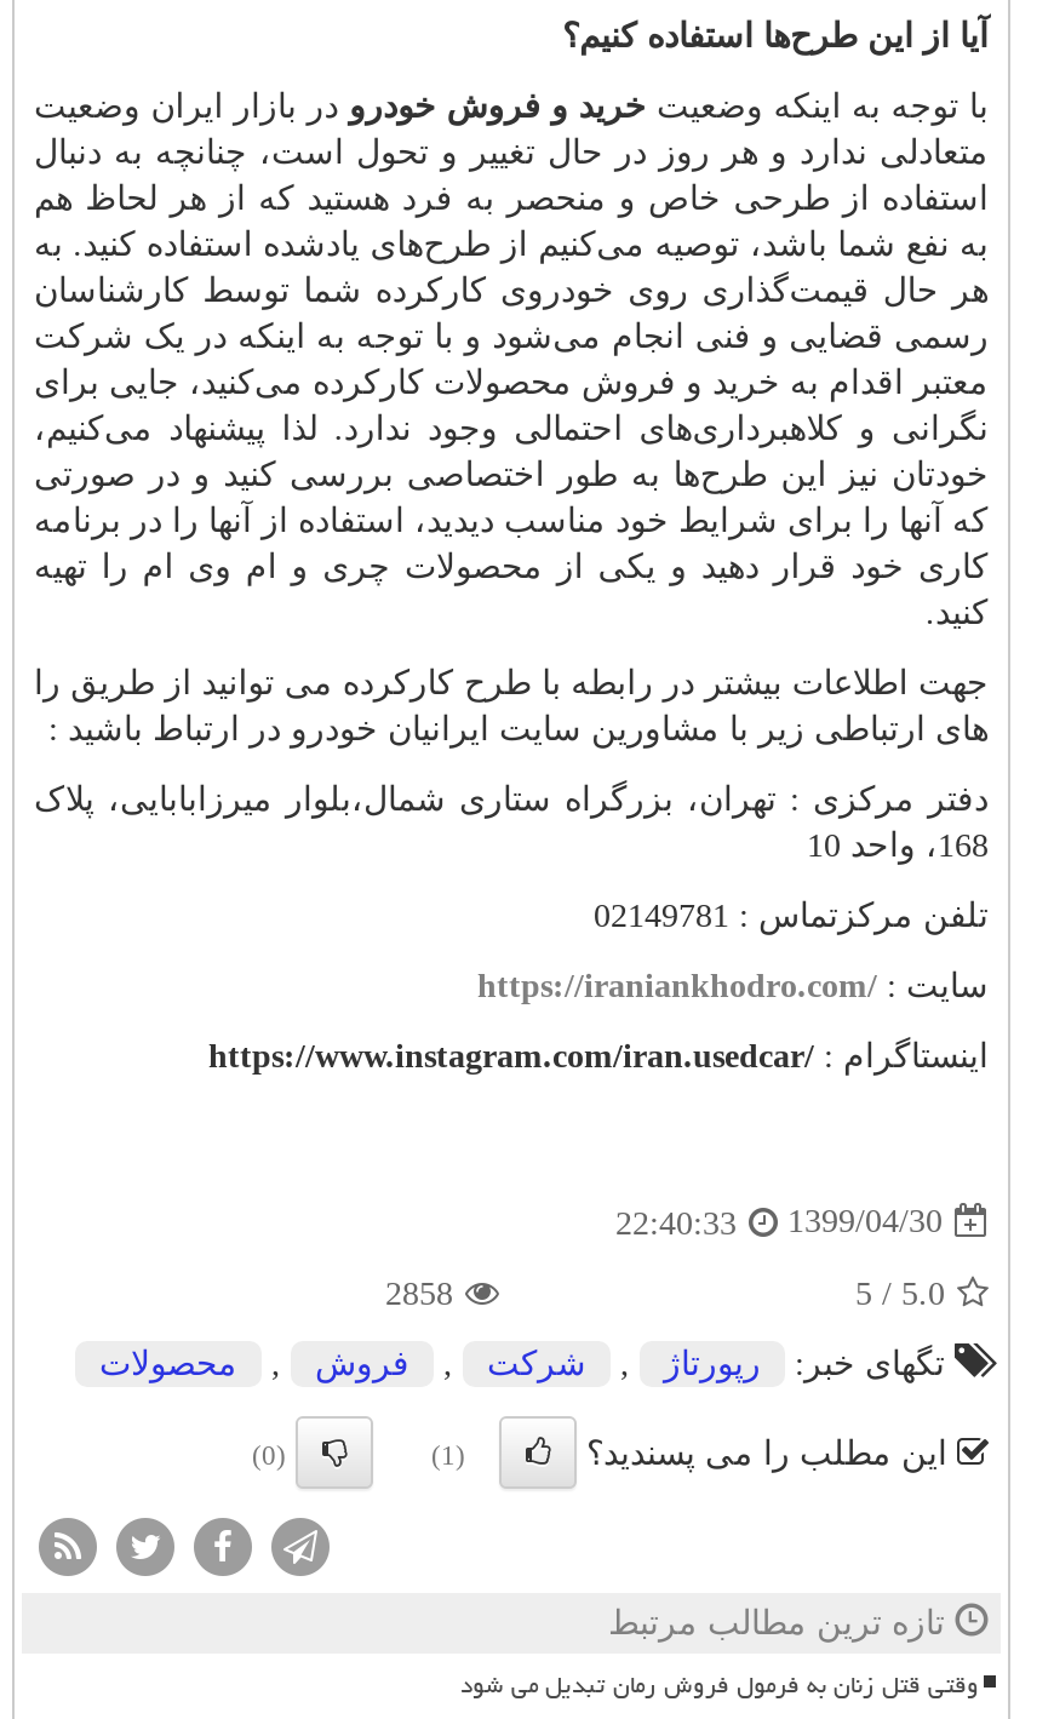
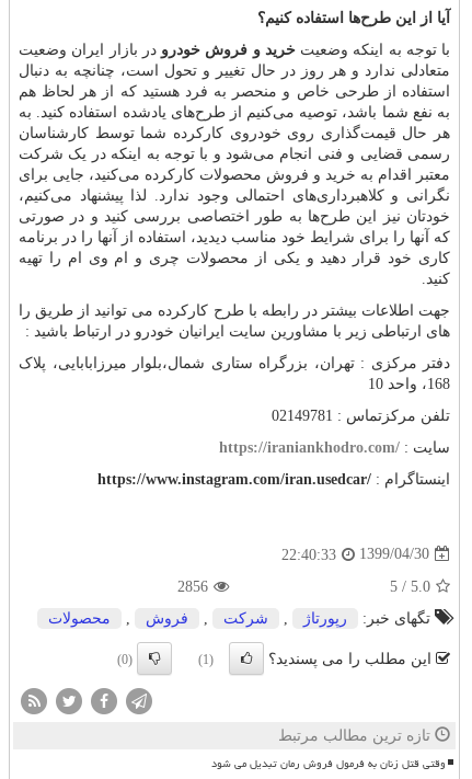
- 2858
+ 2856
